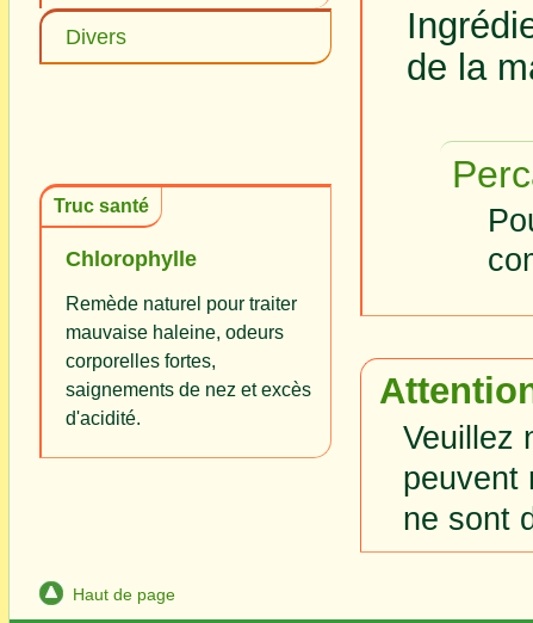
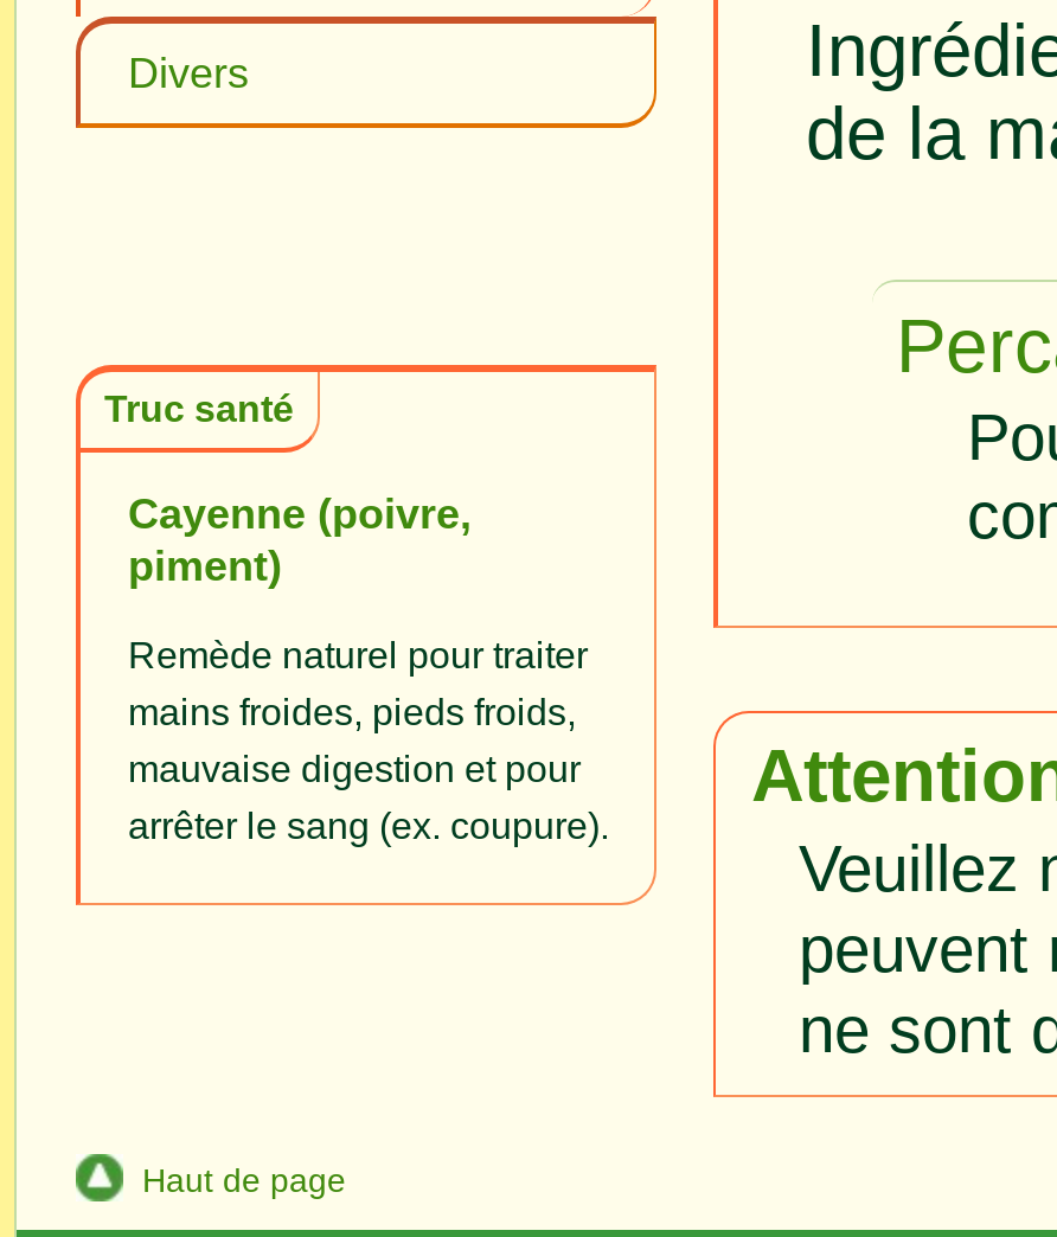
- Chlorophylle
+ Cayenne (poivre,
+ piment)

moved down: Remède naturel pour traiter

- mauvaise haleine, odeurs
- corporelles fortes,
- saignements de nez et excès
- d'acidité.
+ mains froides, pieds froids,
+ mauvaise digestion et pour
+ arrêter le sang (ex. coupure).
